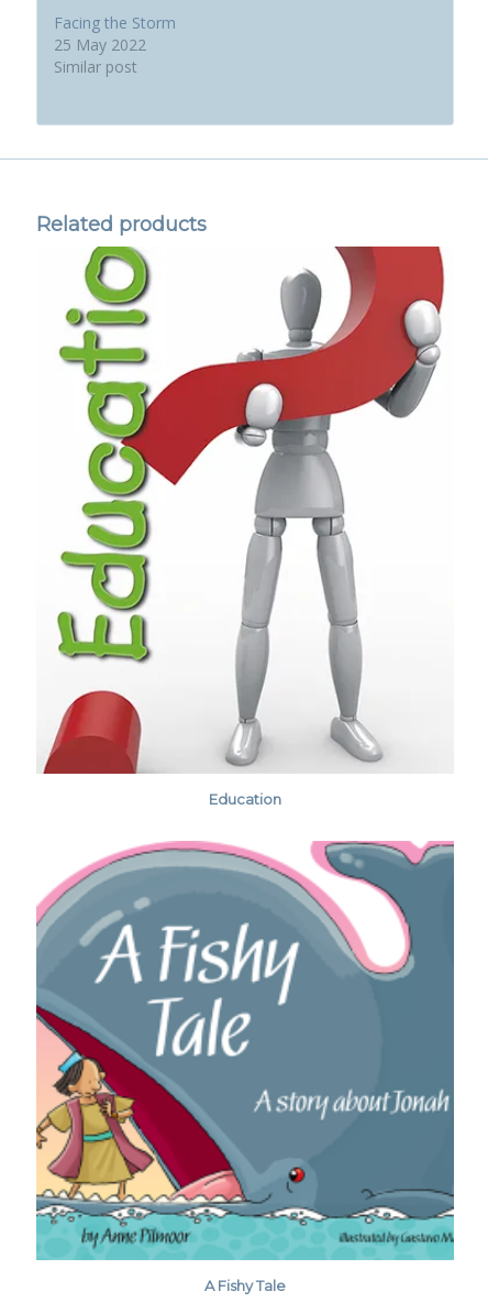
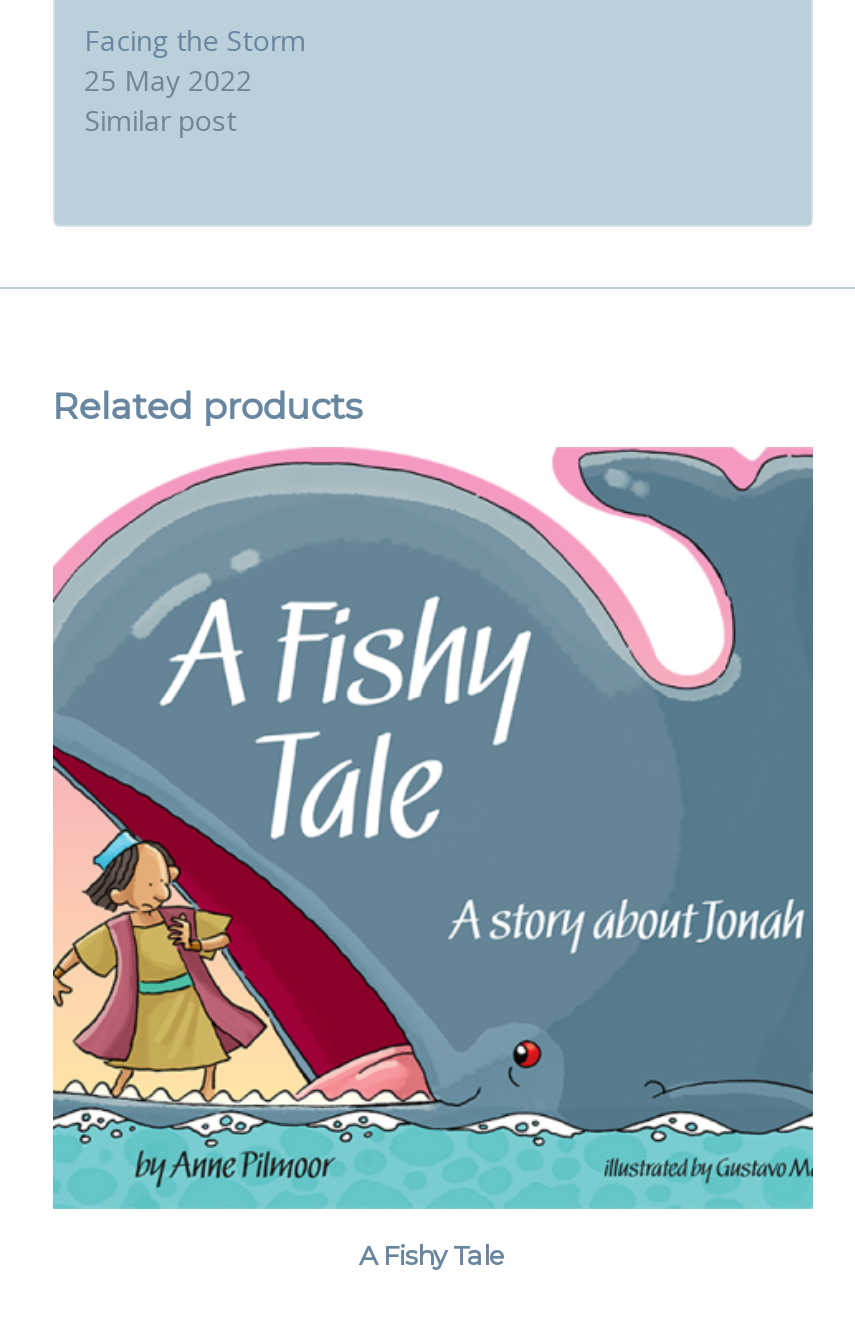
- [image]
- Education
